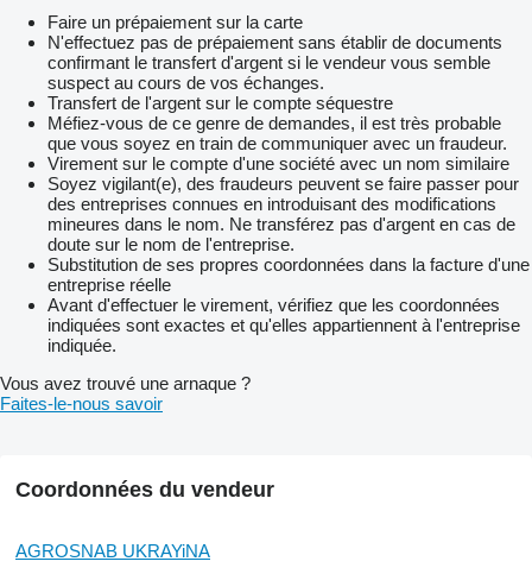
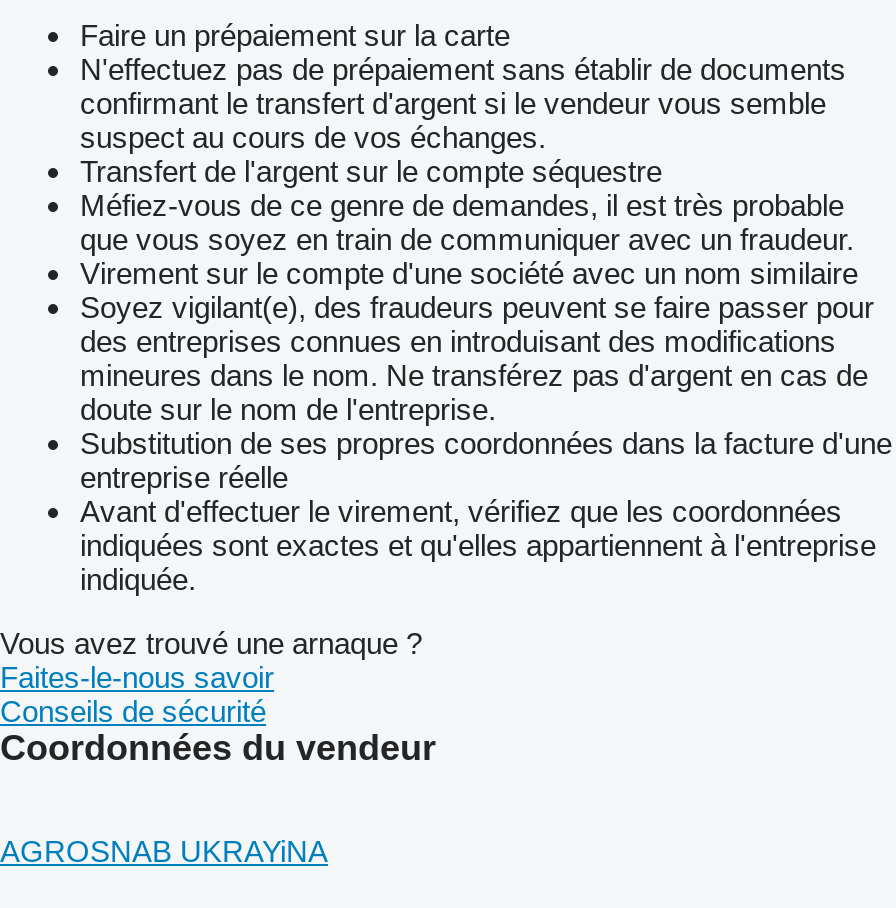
+ Conseils de sécurité
